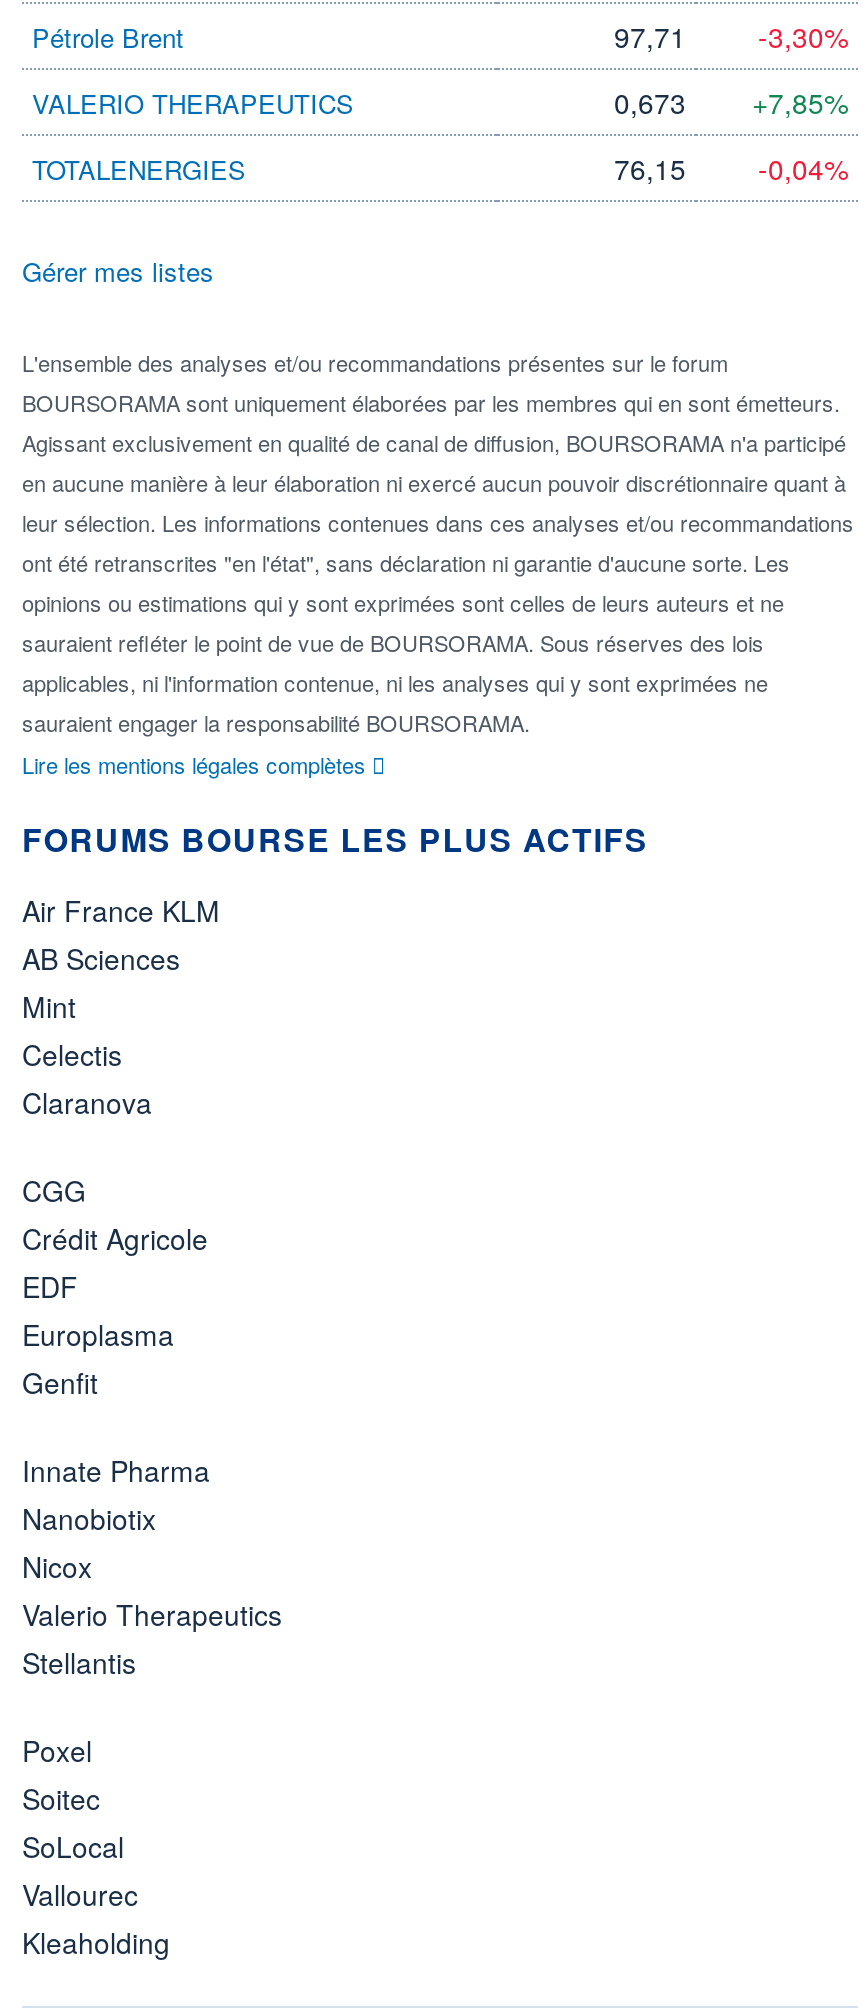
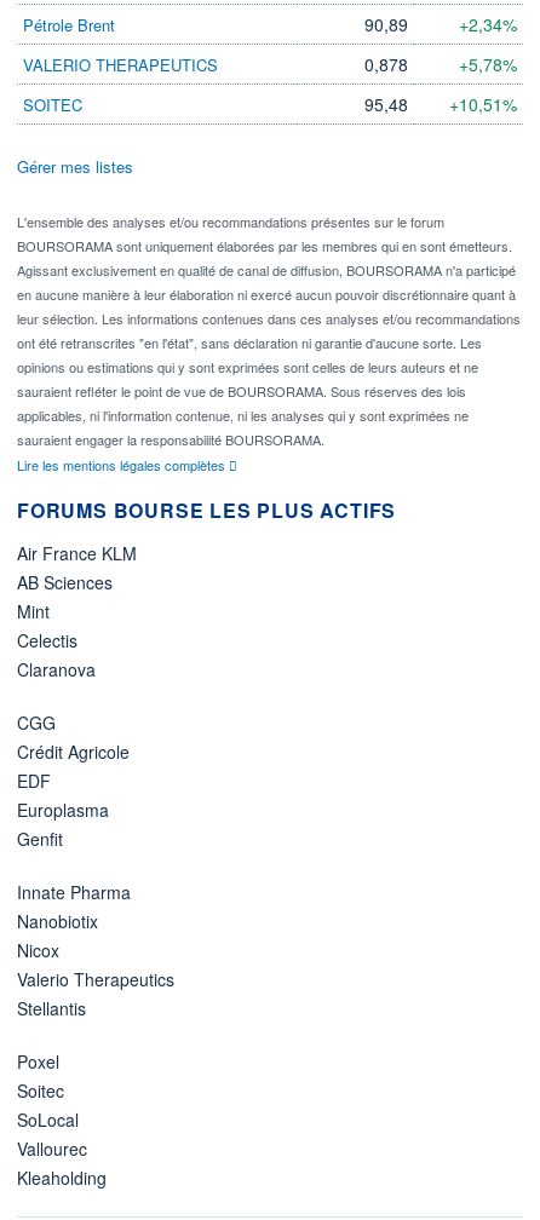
- 97,71
+ 90,89

- -3,30%
+ +2,34%

- 0,673
- +7,85%
+ 0,878
+ +5,78%

- TOTALENERGIES
- 76,15
- -0,04%
+ SOITEC
+ 95,48
+ +10,51%
